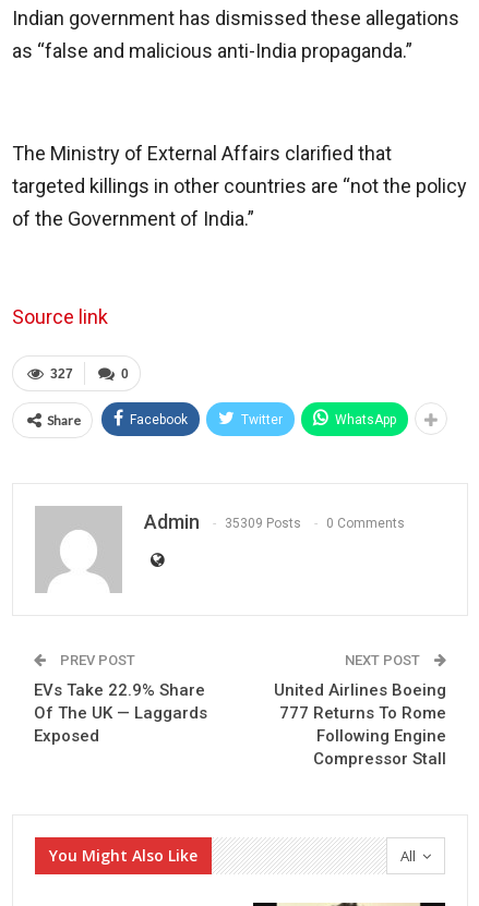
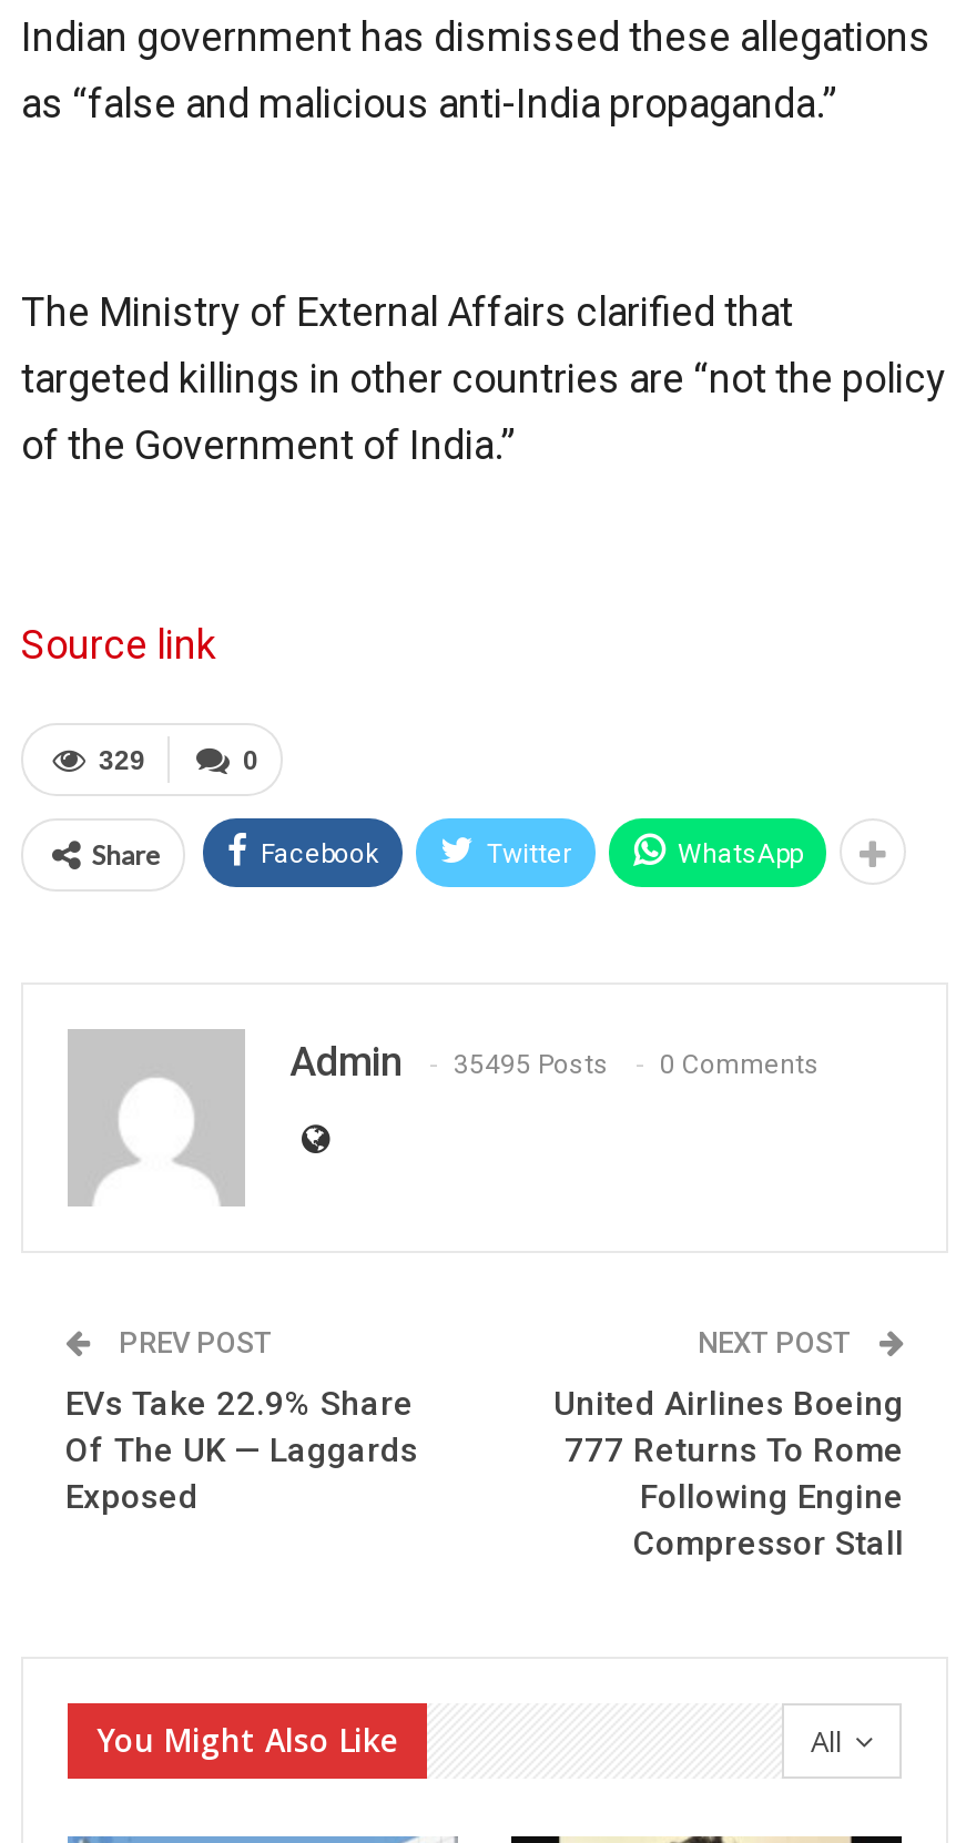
- 327
+ 329

- Admin 35309 Posts 0 Comments
+ Admin 35495 Posts 0 Comments
